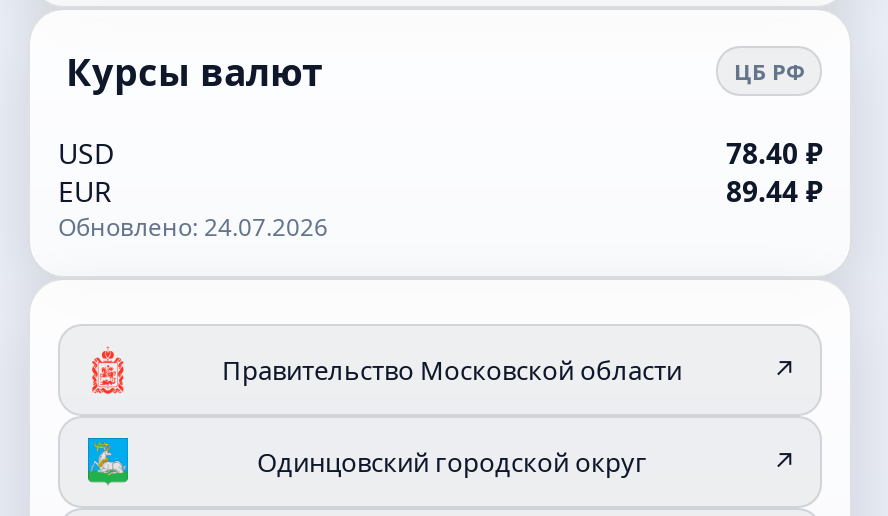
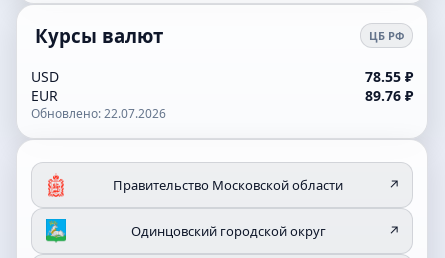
- 78.40 ₽
+ 78.55 ₽

- 89.44 ₽
+ 89.76 ₽

- Обновлено: 24.07.2026
+ Обновлено: 22.07.2026
